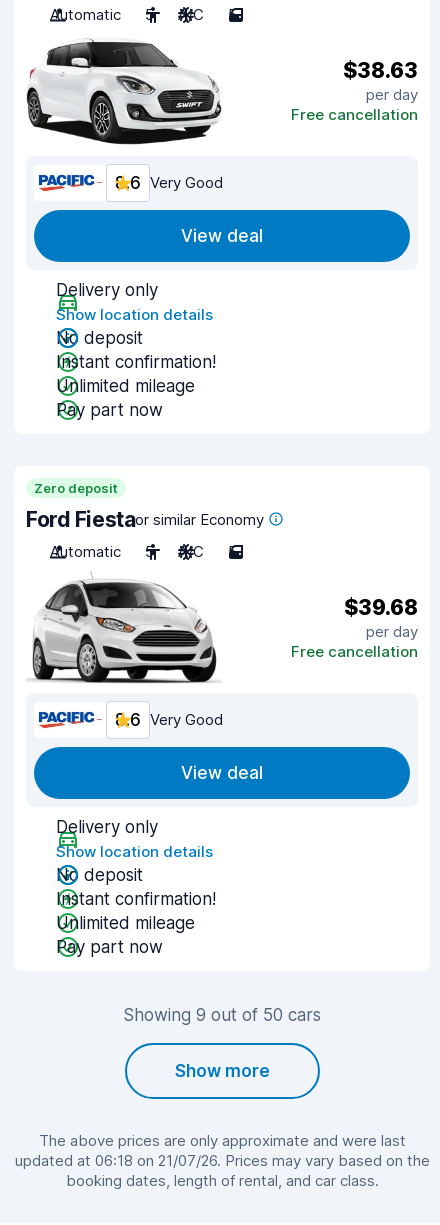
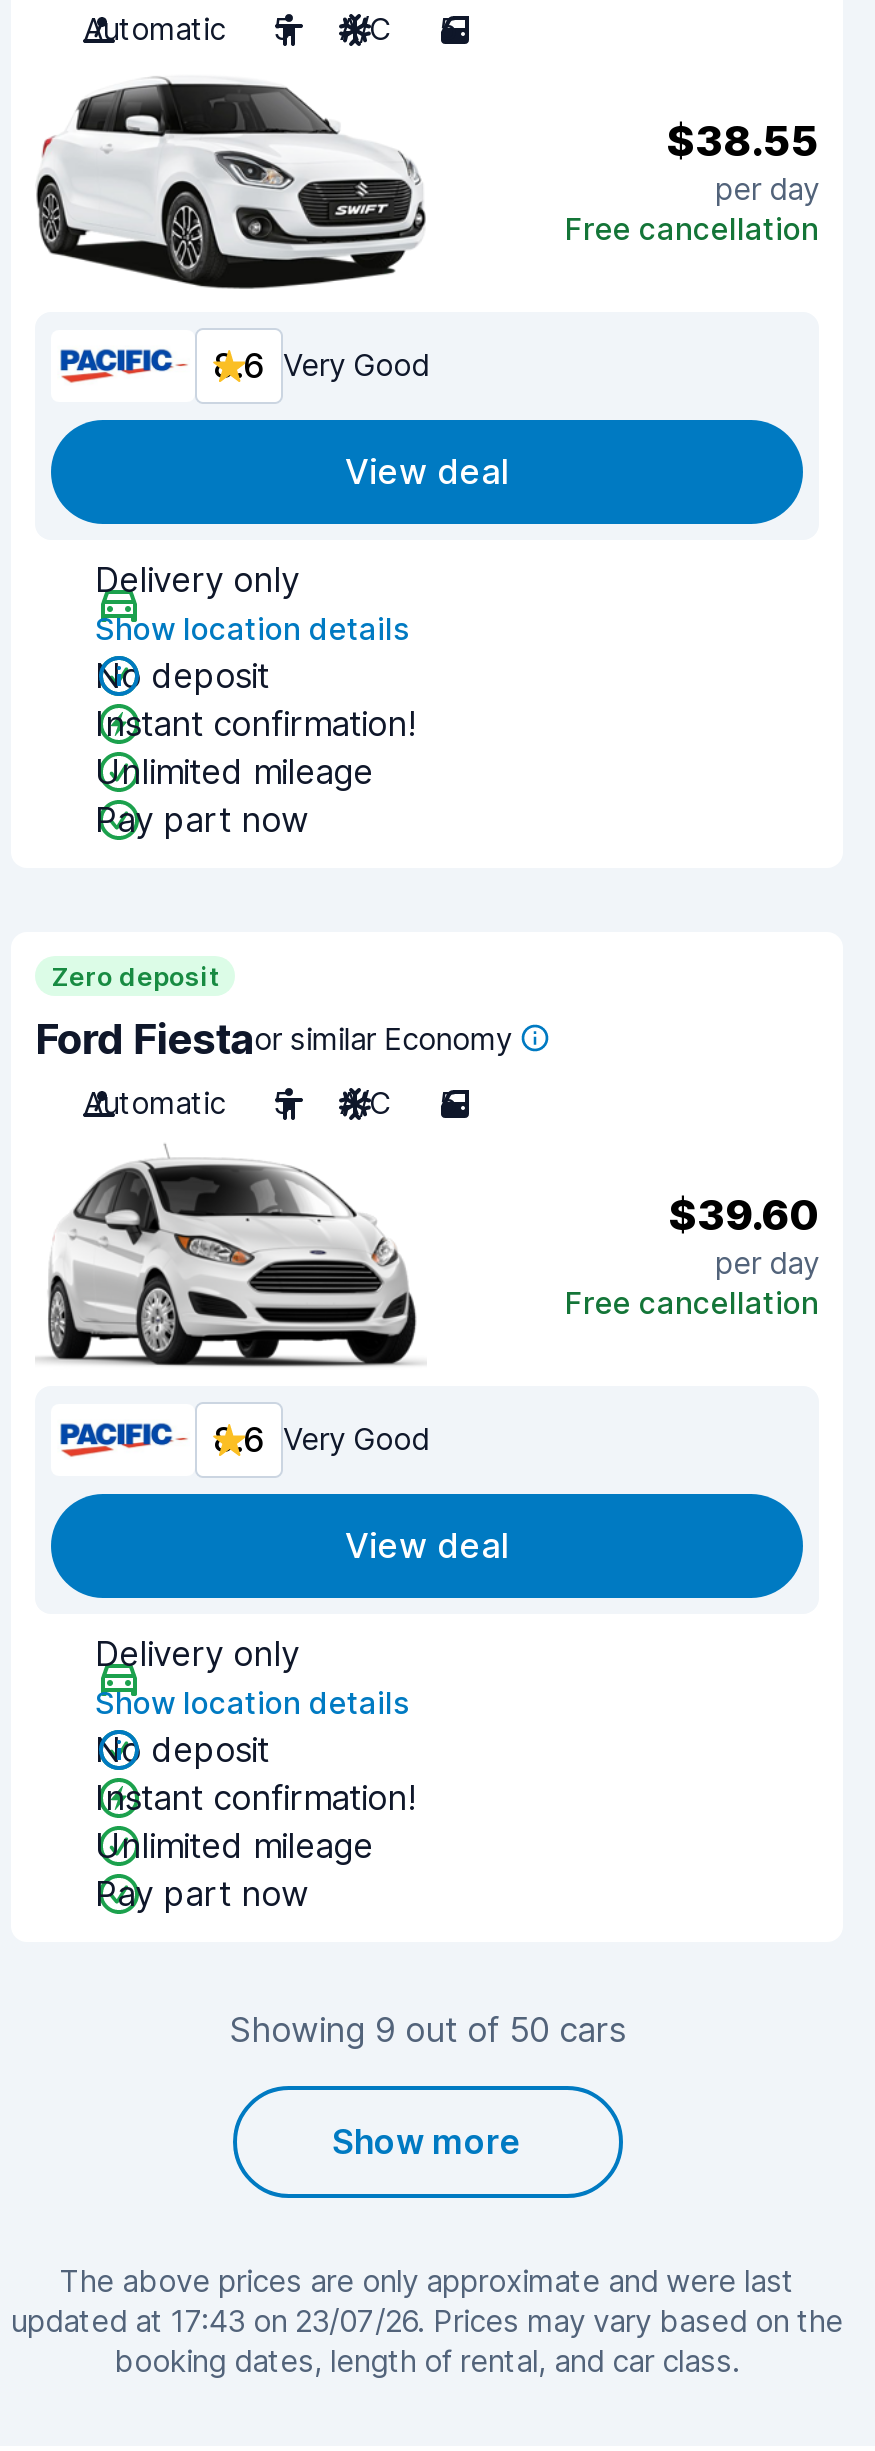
- $38.63
+ $38.55

- $39.68
+ $39.60

- updated at 06:18 on 21/07/26. Prices may vary based on the
+ updated at 17:43 on 23/07/26. Prices may vary based on the
